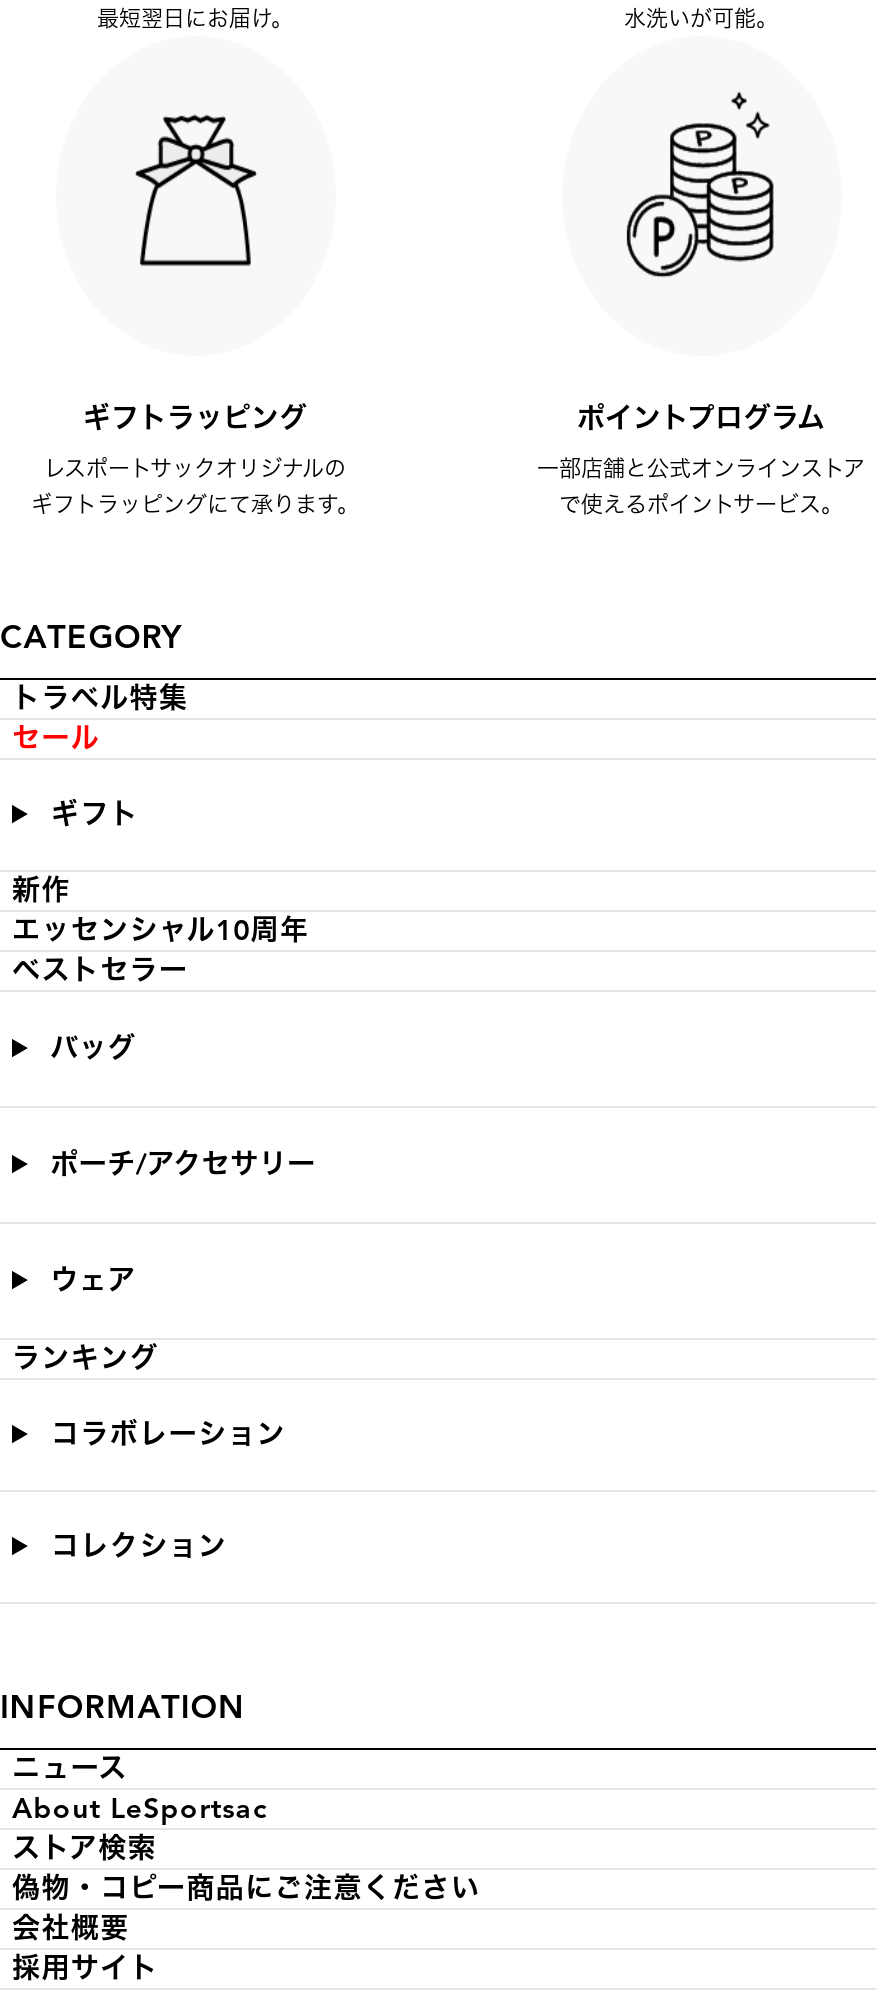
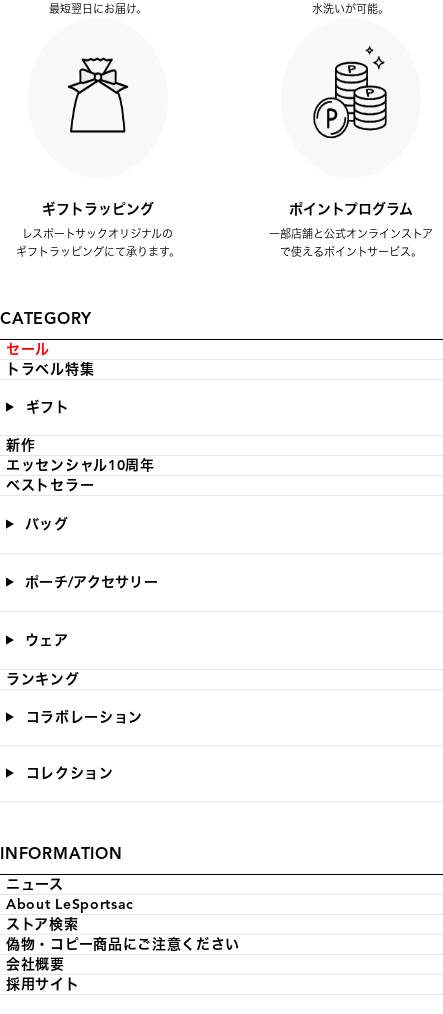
moved down: トラベル特集

moved up: セール
